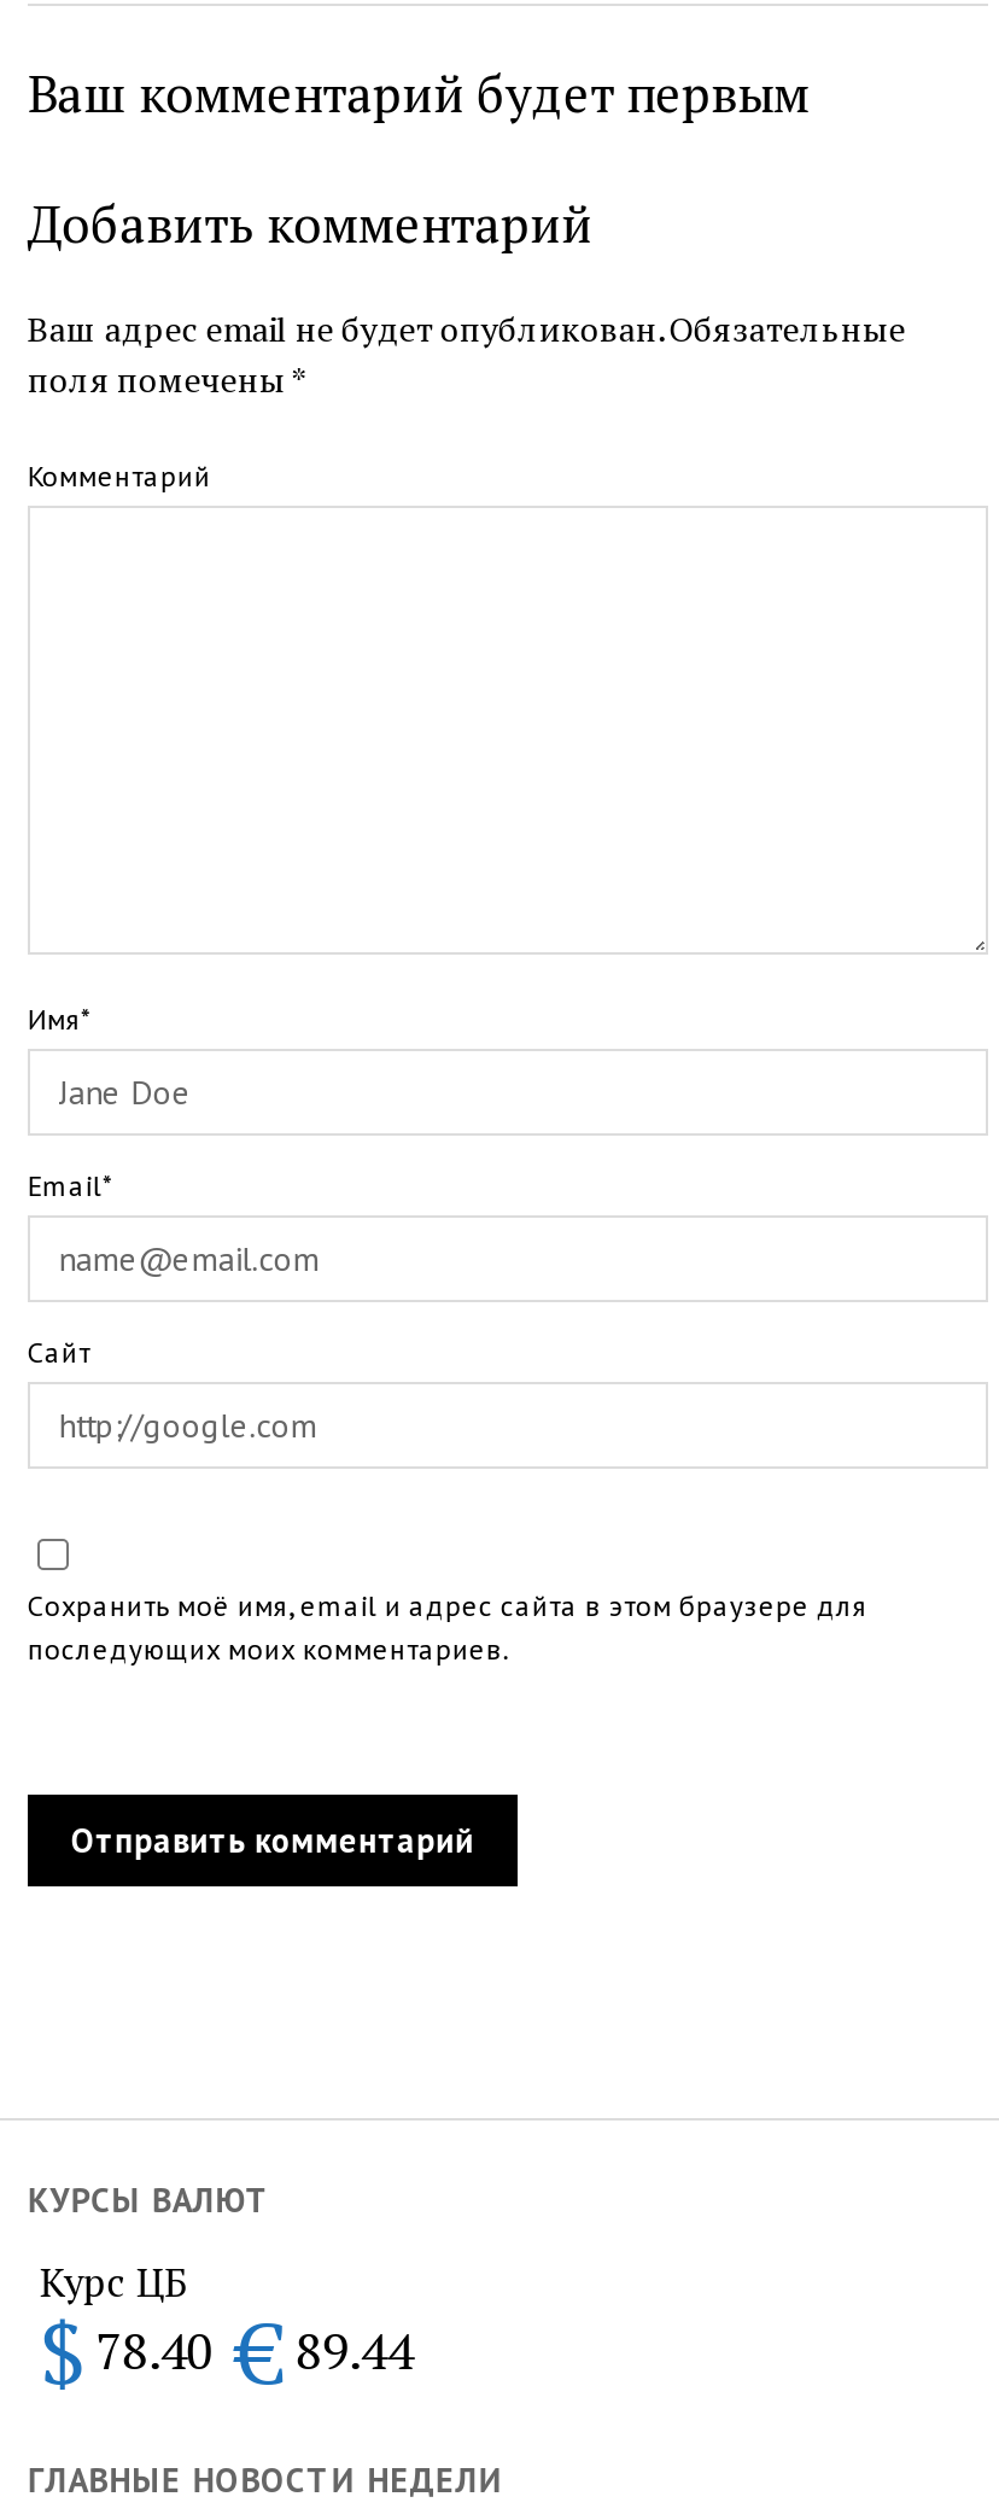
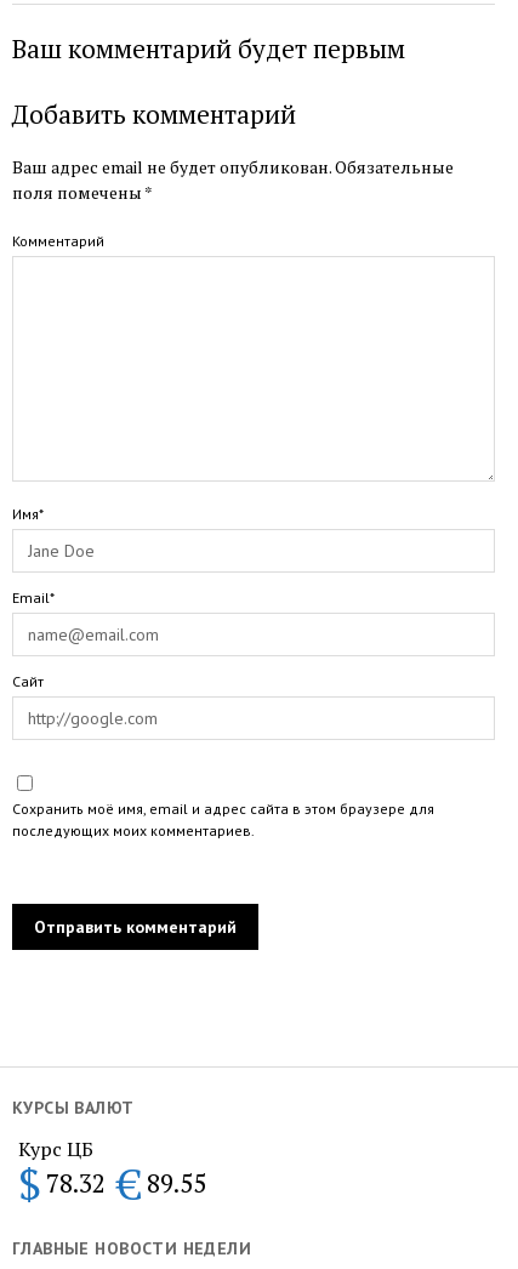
- $ 78.40 € 89.44
+ $ 78.32 € 89.55
